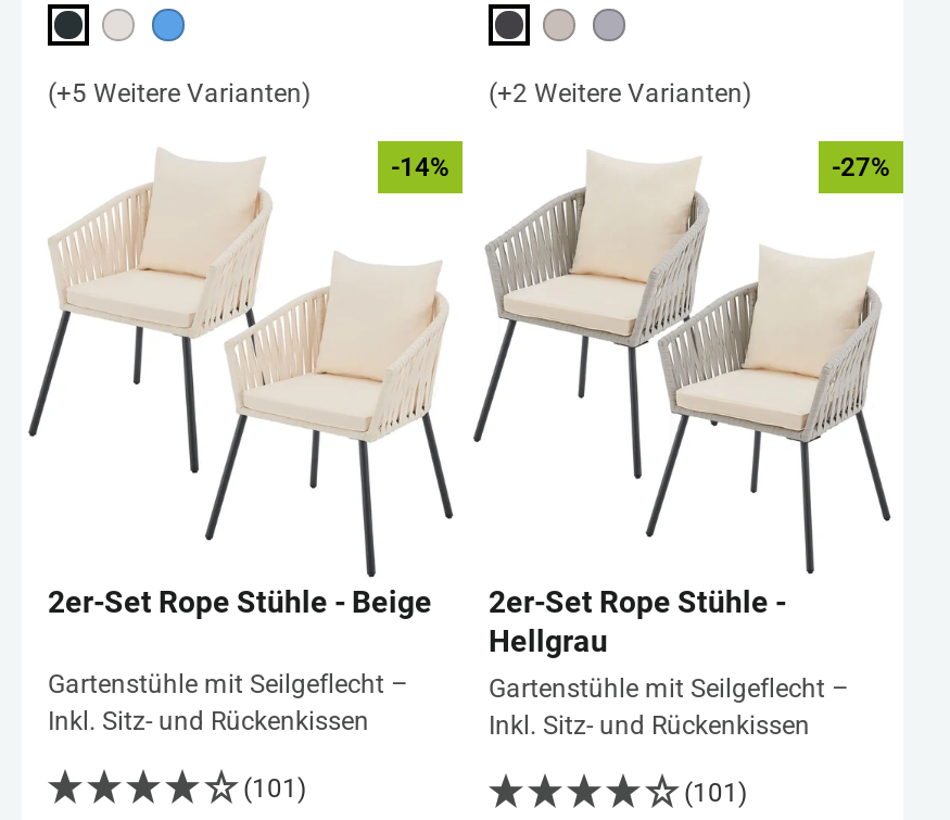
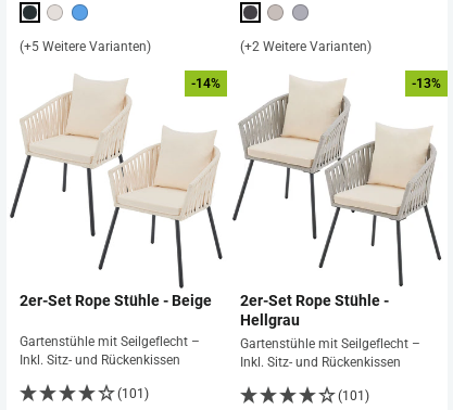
- -27%
+ -13%
